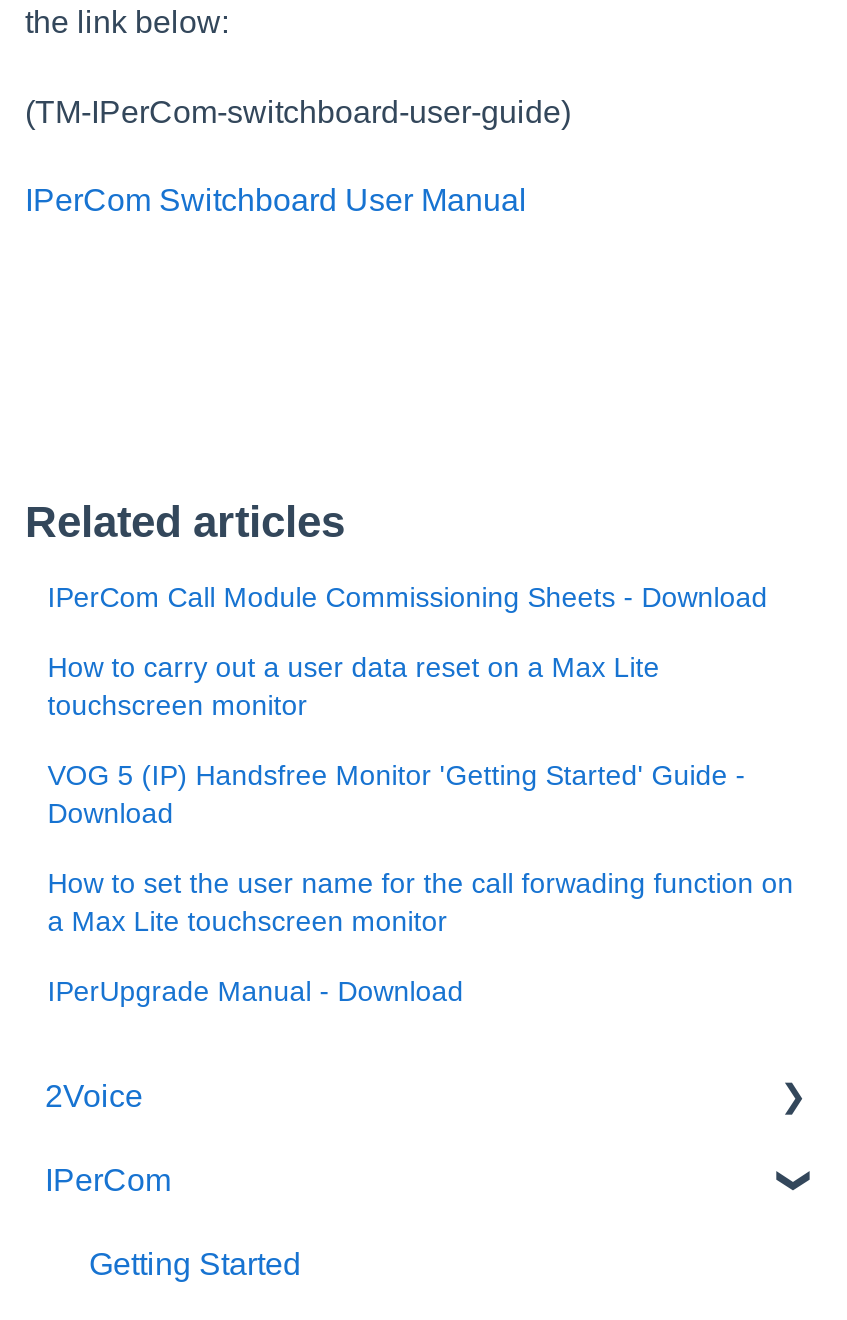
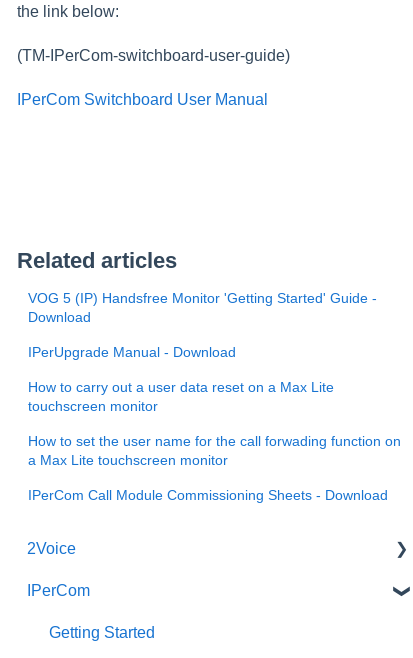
moved down: IPerCom Call Module Commissioning Sheets - Download

moved down: How to carry out a user data reset on a Max Lite | touchscreen monitor

moved up: VOG 5 (IP) Handsfree Monitor 'Getting Started' Guide - | Download

moved up: IPerUpgrade Manual - Download
